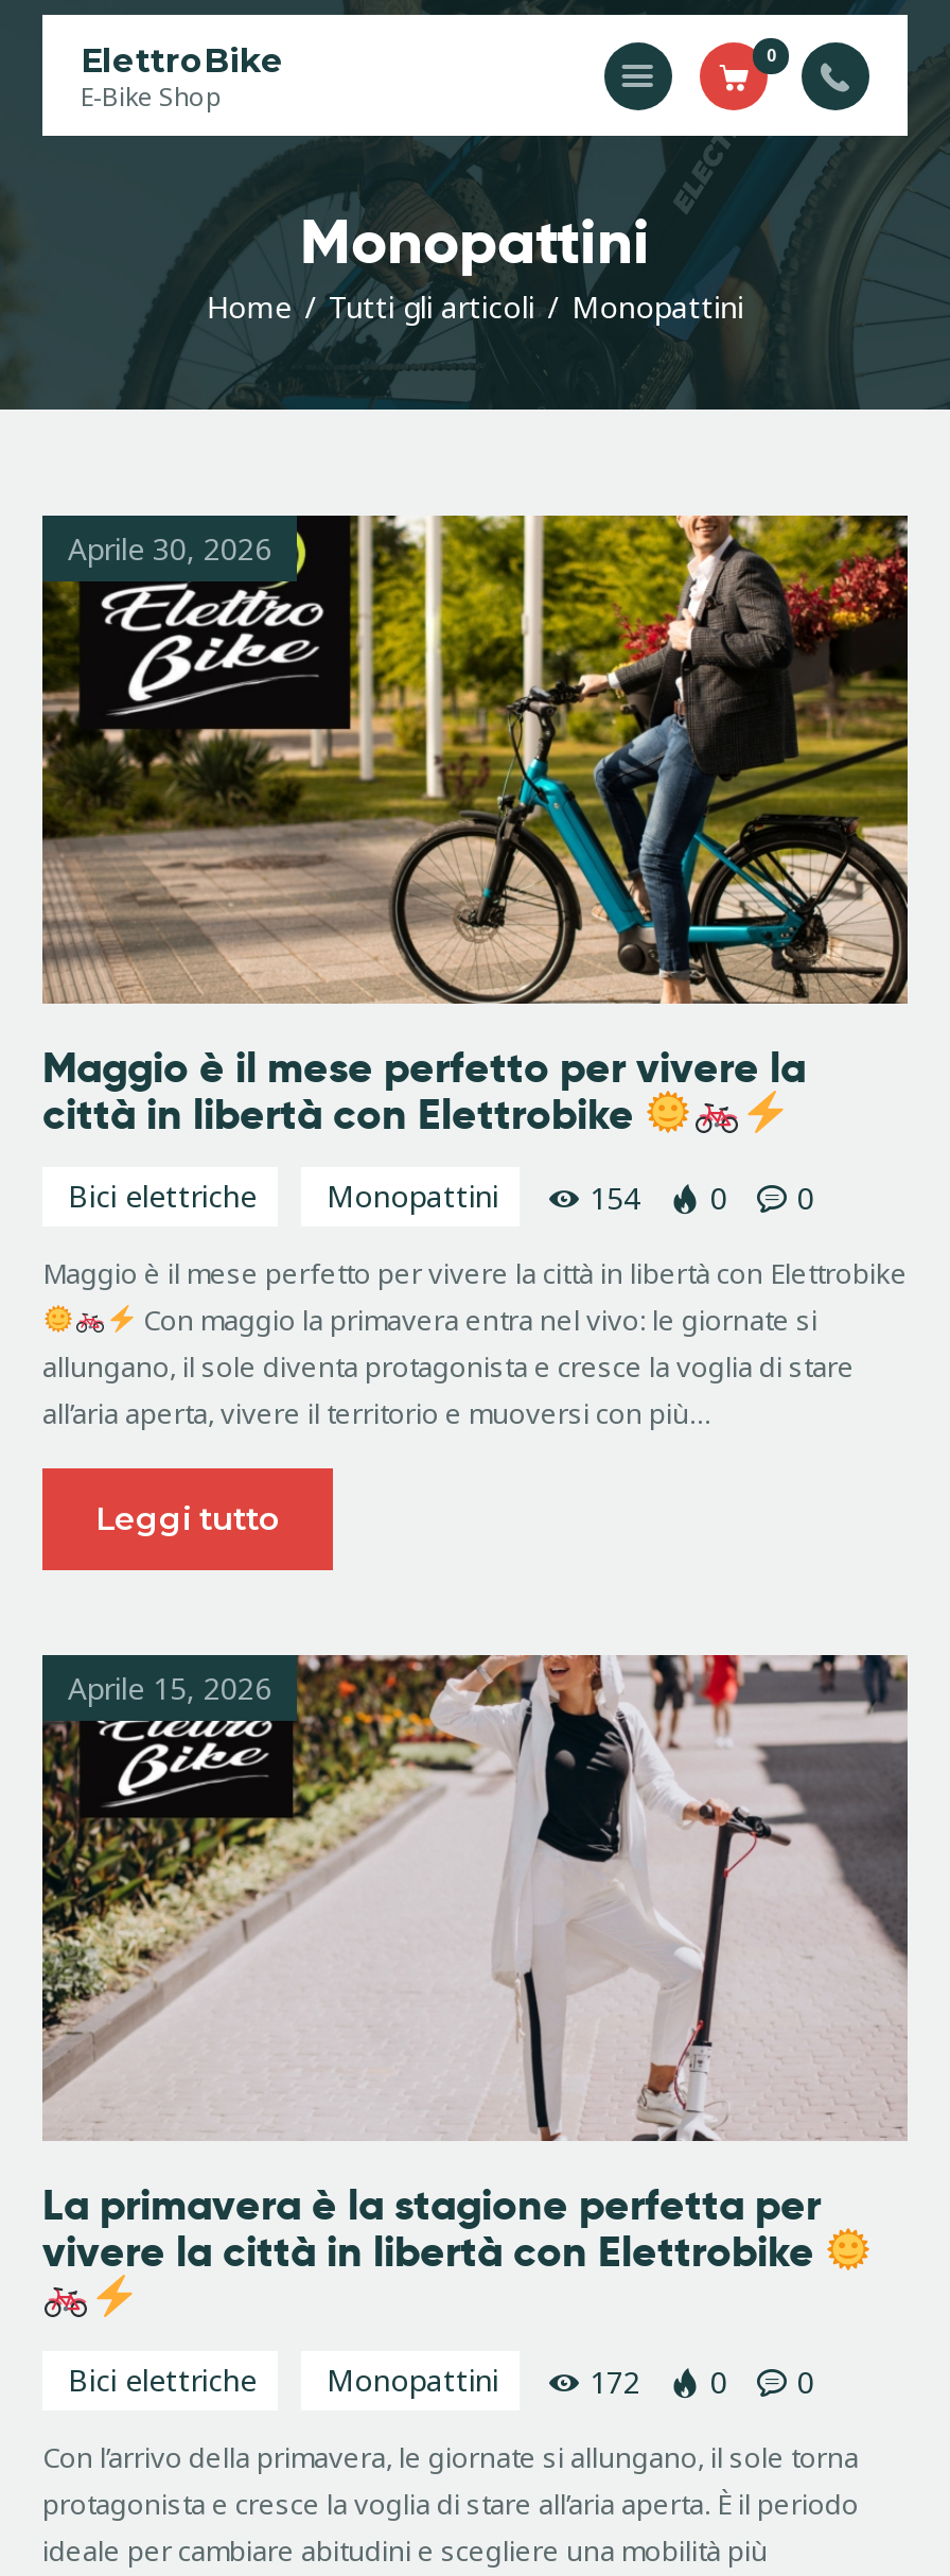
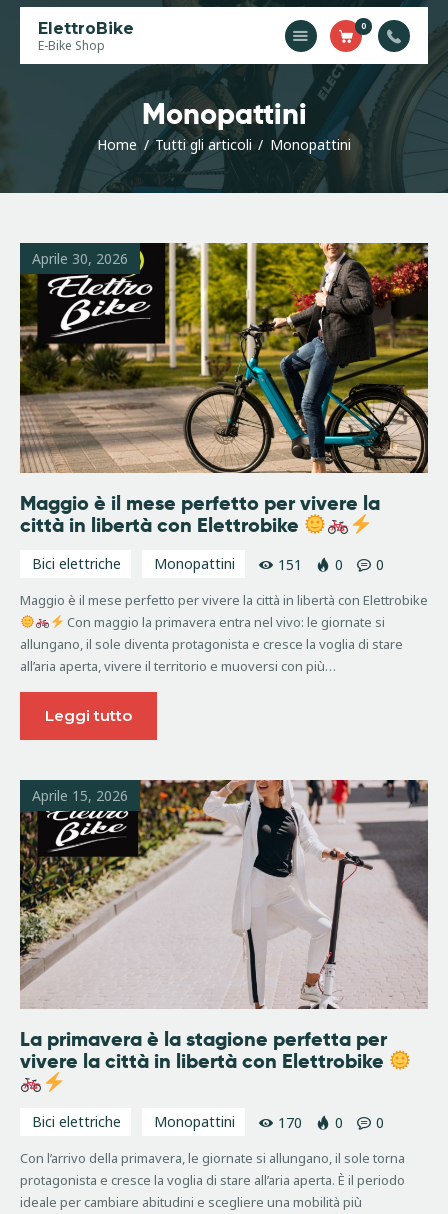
- 154 0 0
+ 151 0 0

- 172 0 0
+ 170 0 0
